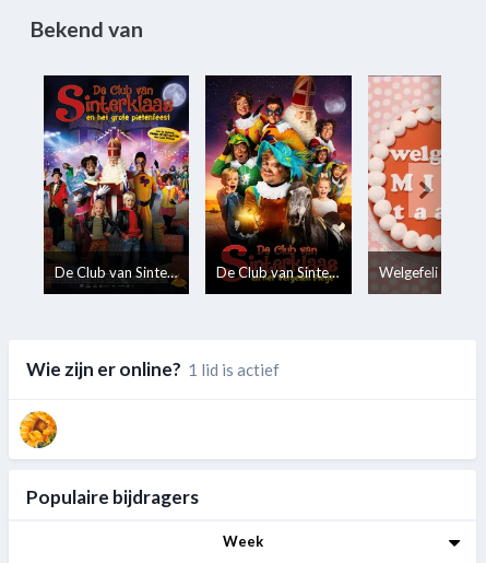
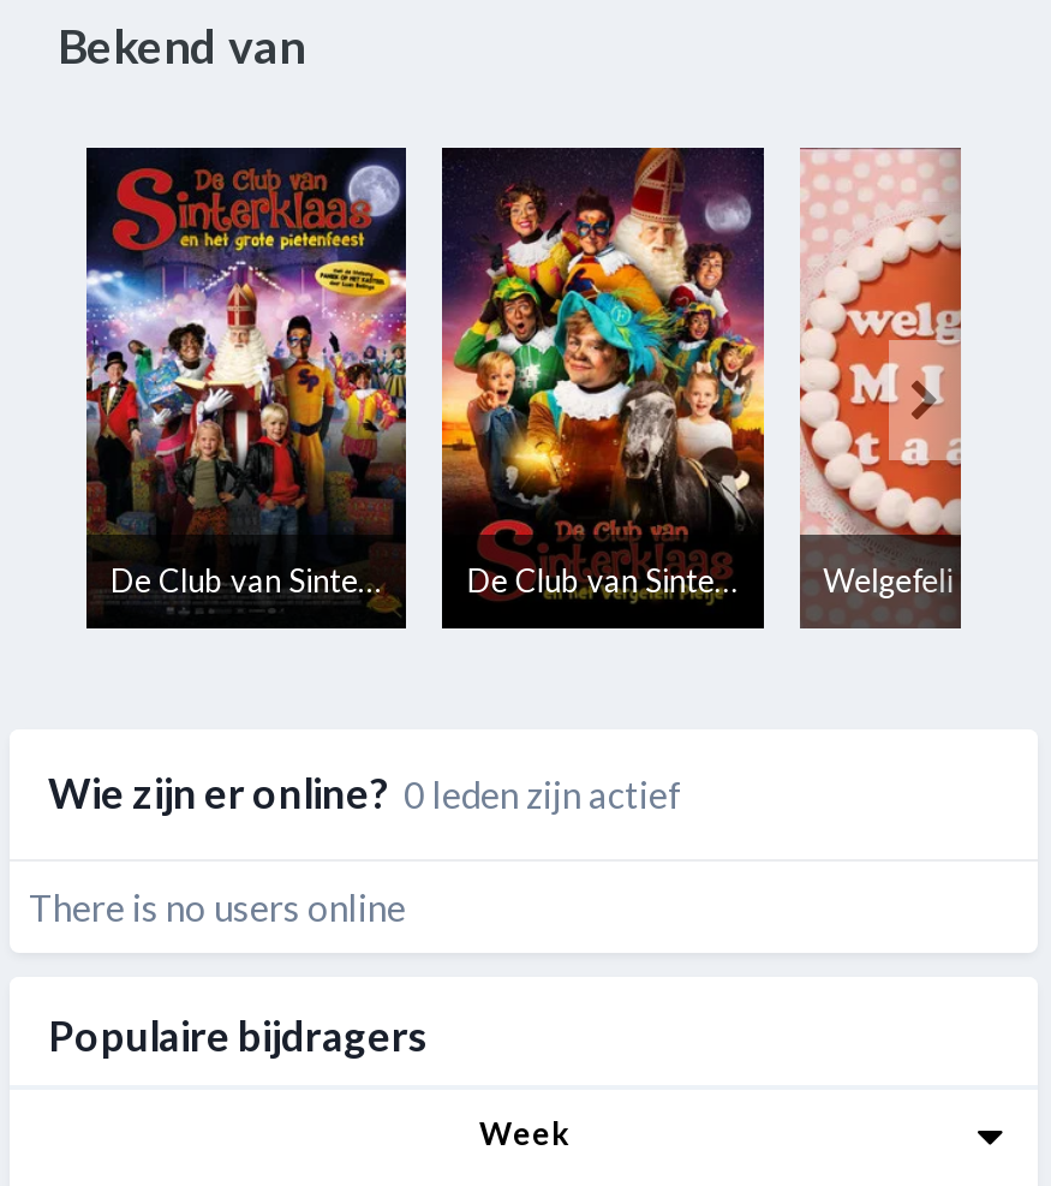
- Wie zijn er online? 1 lid is actief
+ Wie zijn er online? 0 leden zijn actief
+ There is no users online
